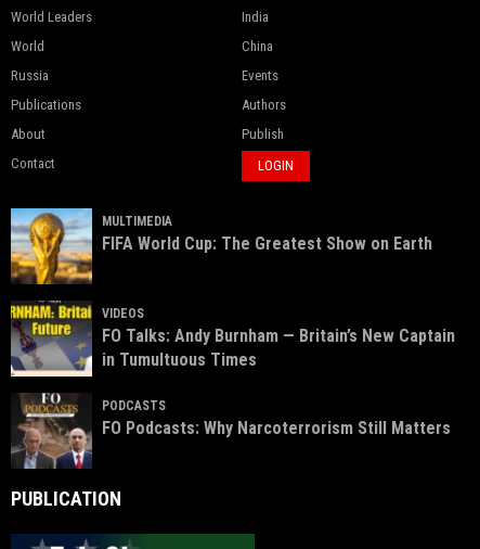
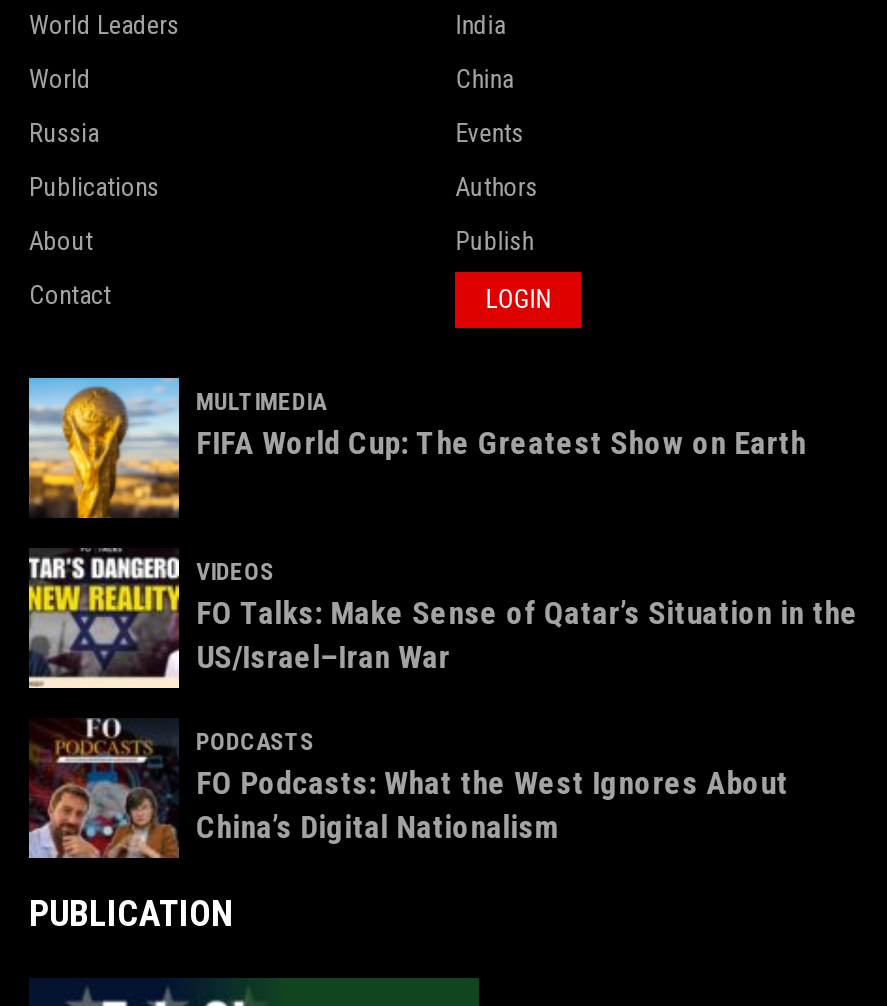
- [image]
- FO Talks: Andy Burnham — Britain’s New Captain
- in Tumultuous Times
+ [image]
+ FO Talks: Make Sense of Qatar’s Situation in the
+ US/Israel–Iran War

- [image]
- FO Podcasts: Why Narcoterrorism Still Matters
+ [image]
+ FO Podcasts: What the West Ignores About
+ China’s Digital Nationalism
